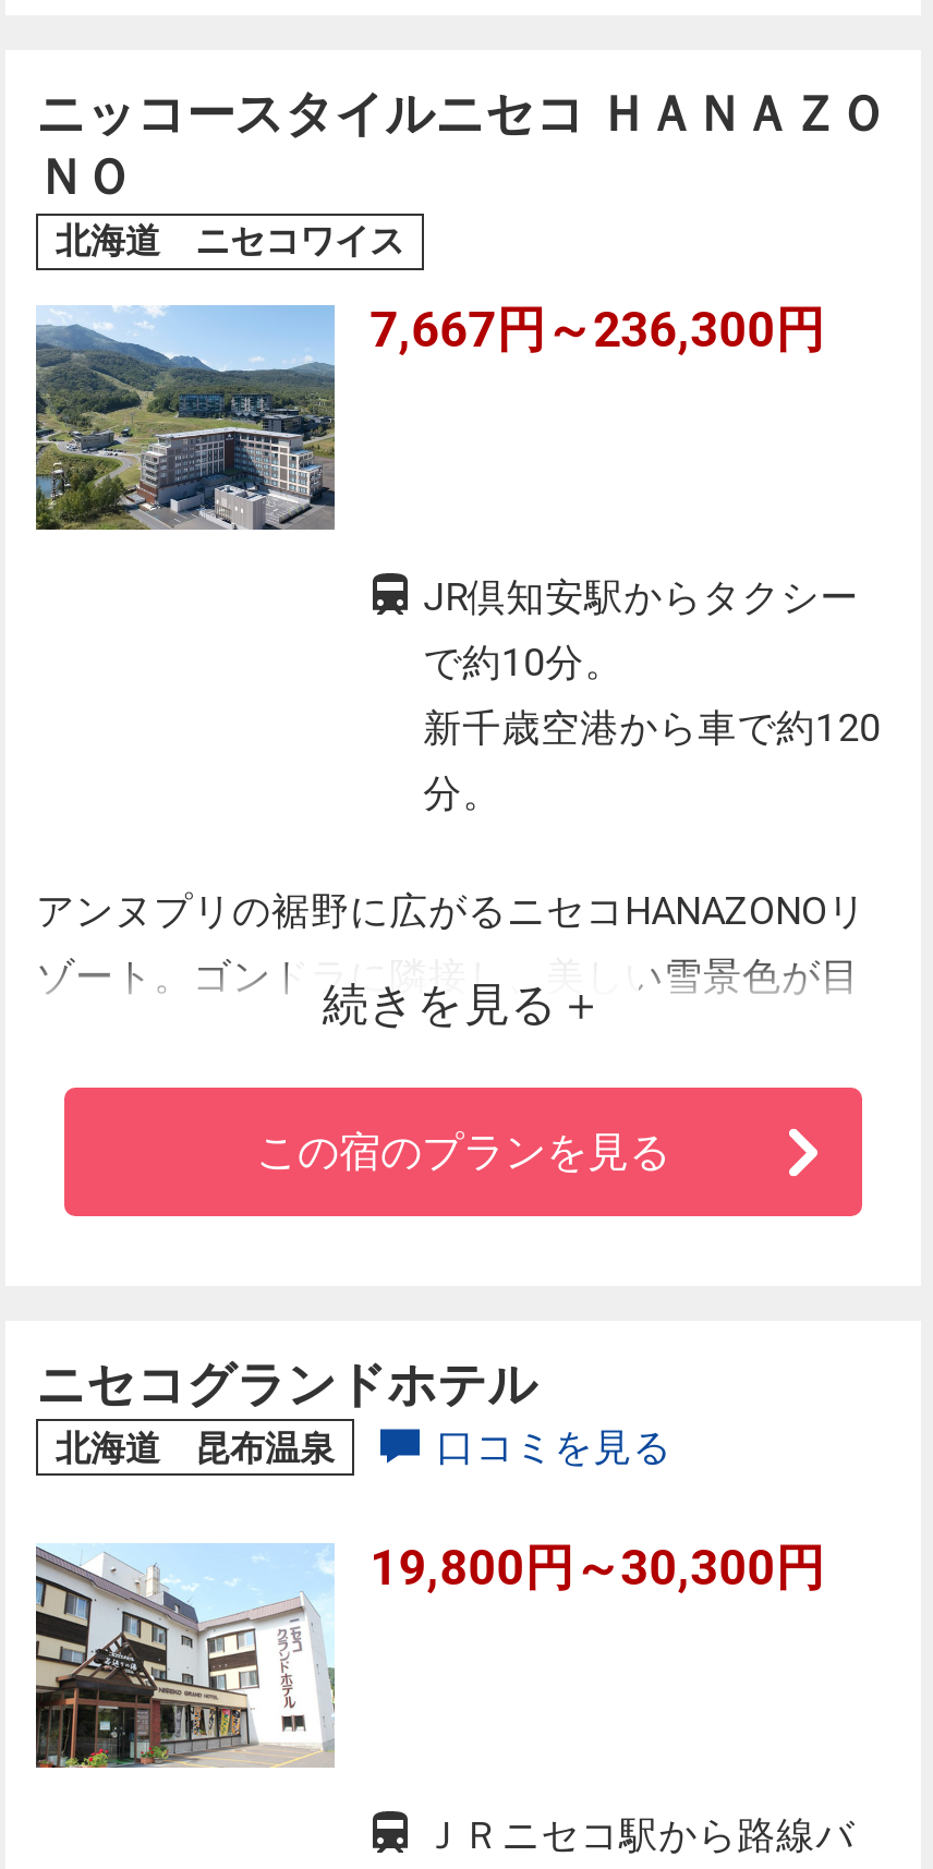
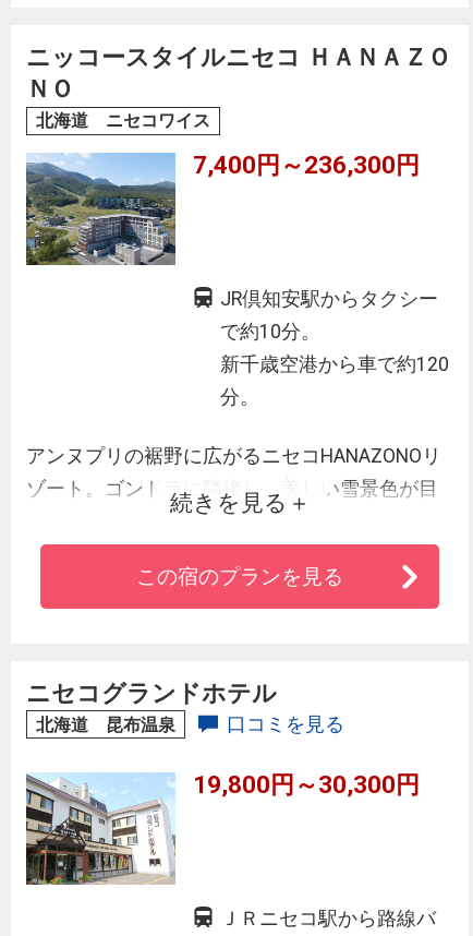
- 7,667円～236,300円
+ 7,400円～236,300円
